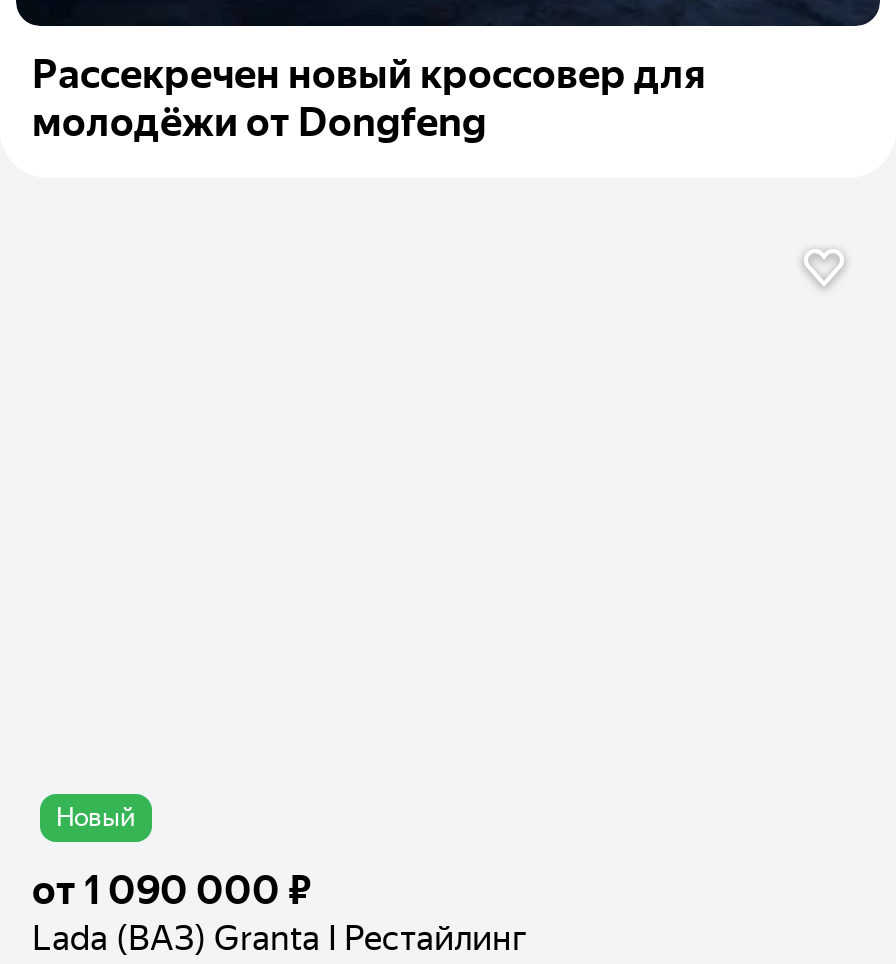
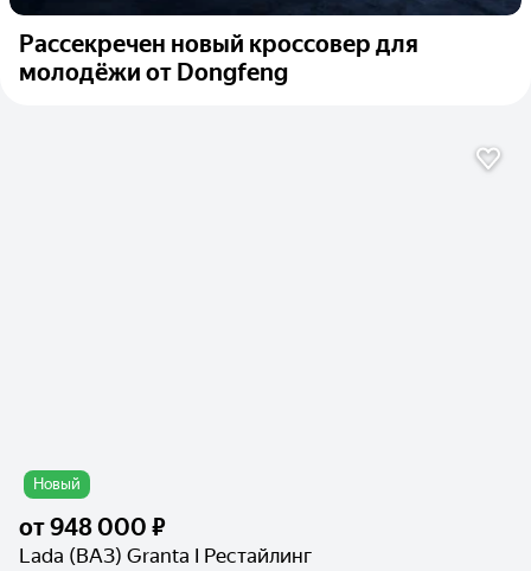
- от 1 090 000 ₽
+ от 948 000 ₽
